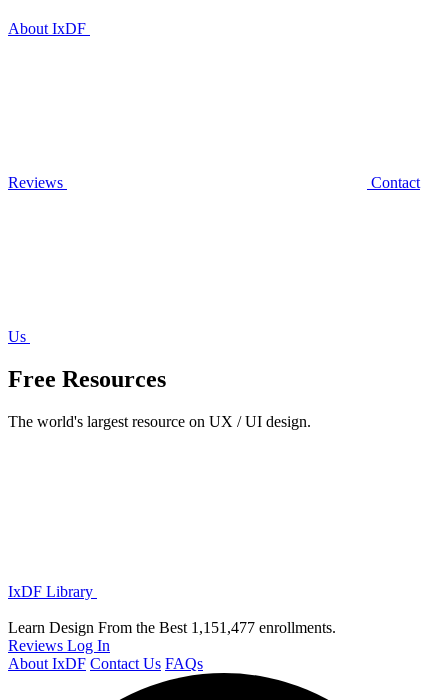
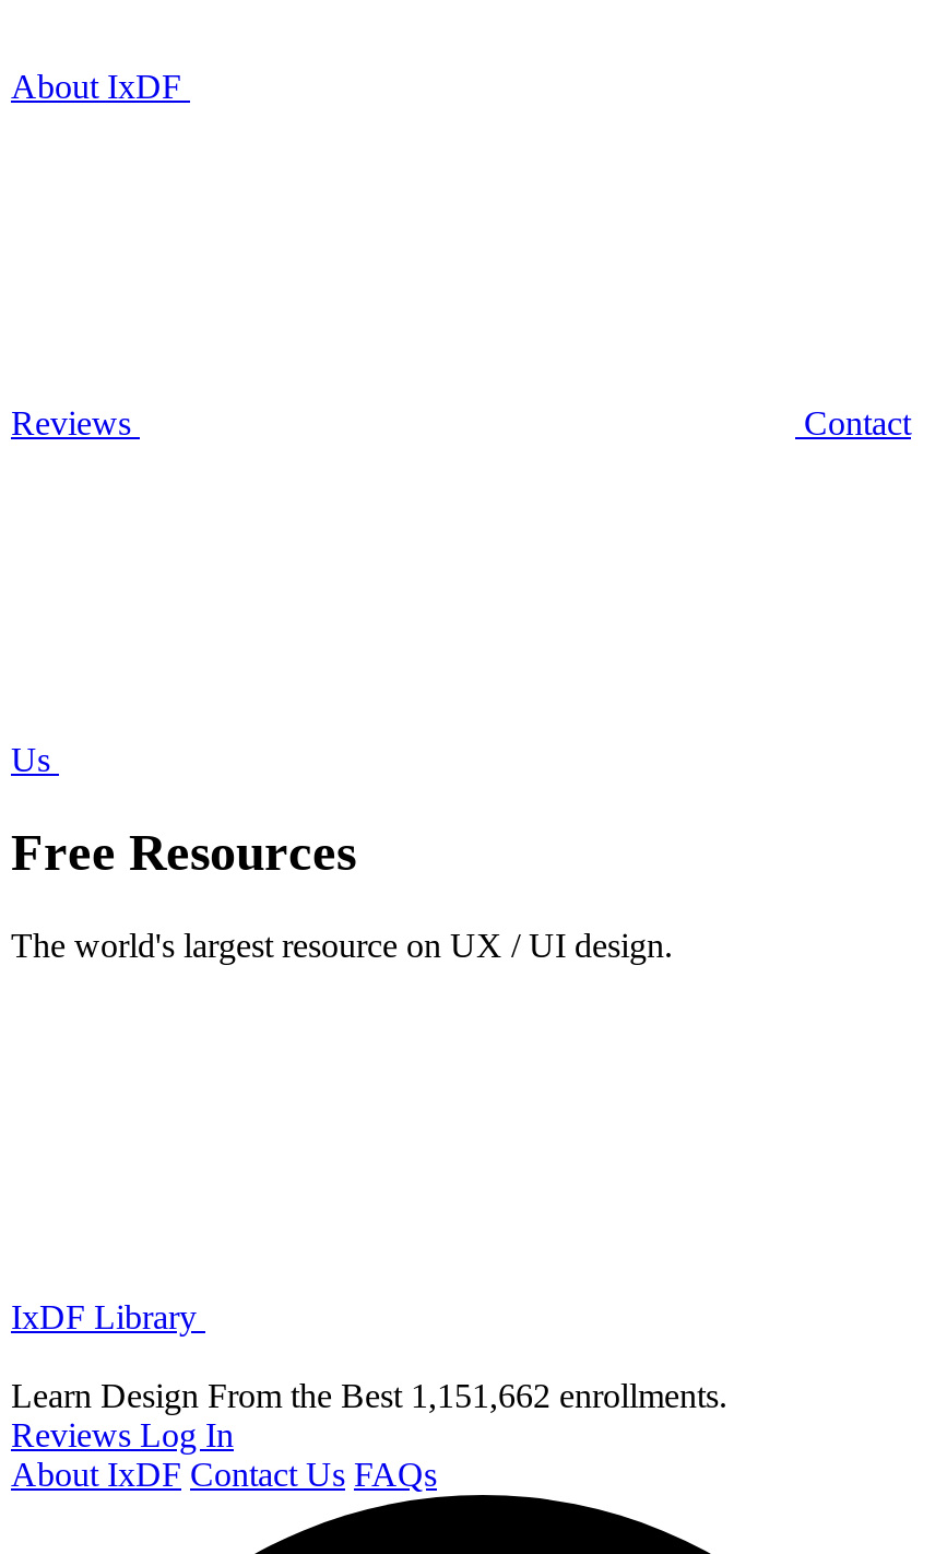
- Learn Design From the Best 1,151,477 enrollments.
+ Learn Design From the Best 1,151,662 enrollments.
